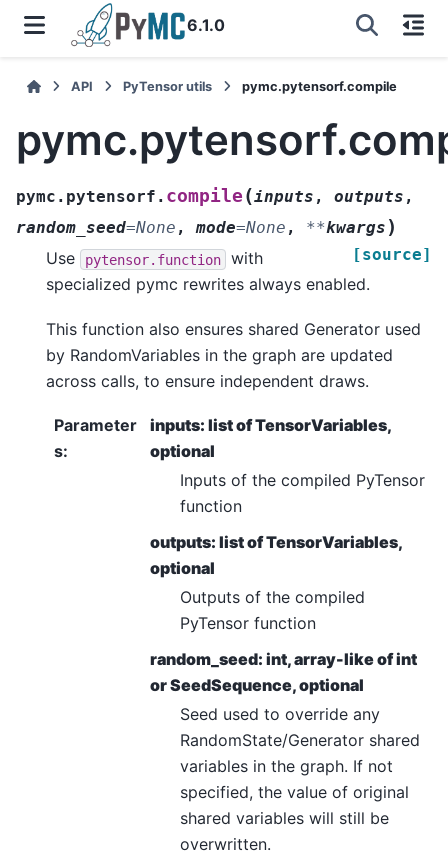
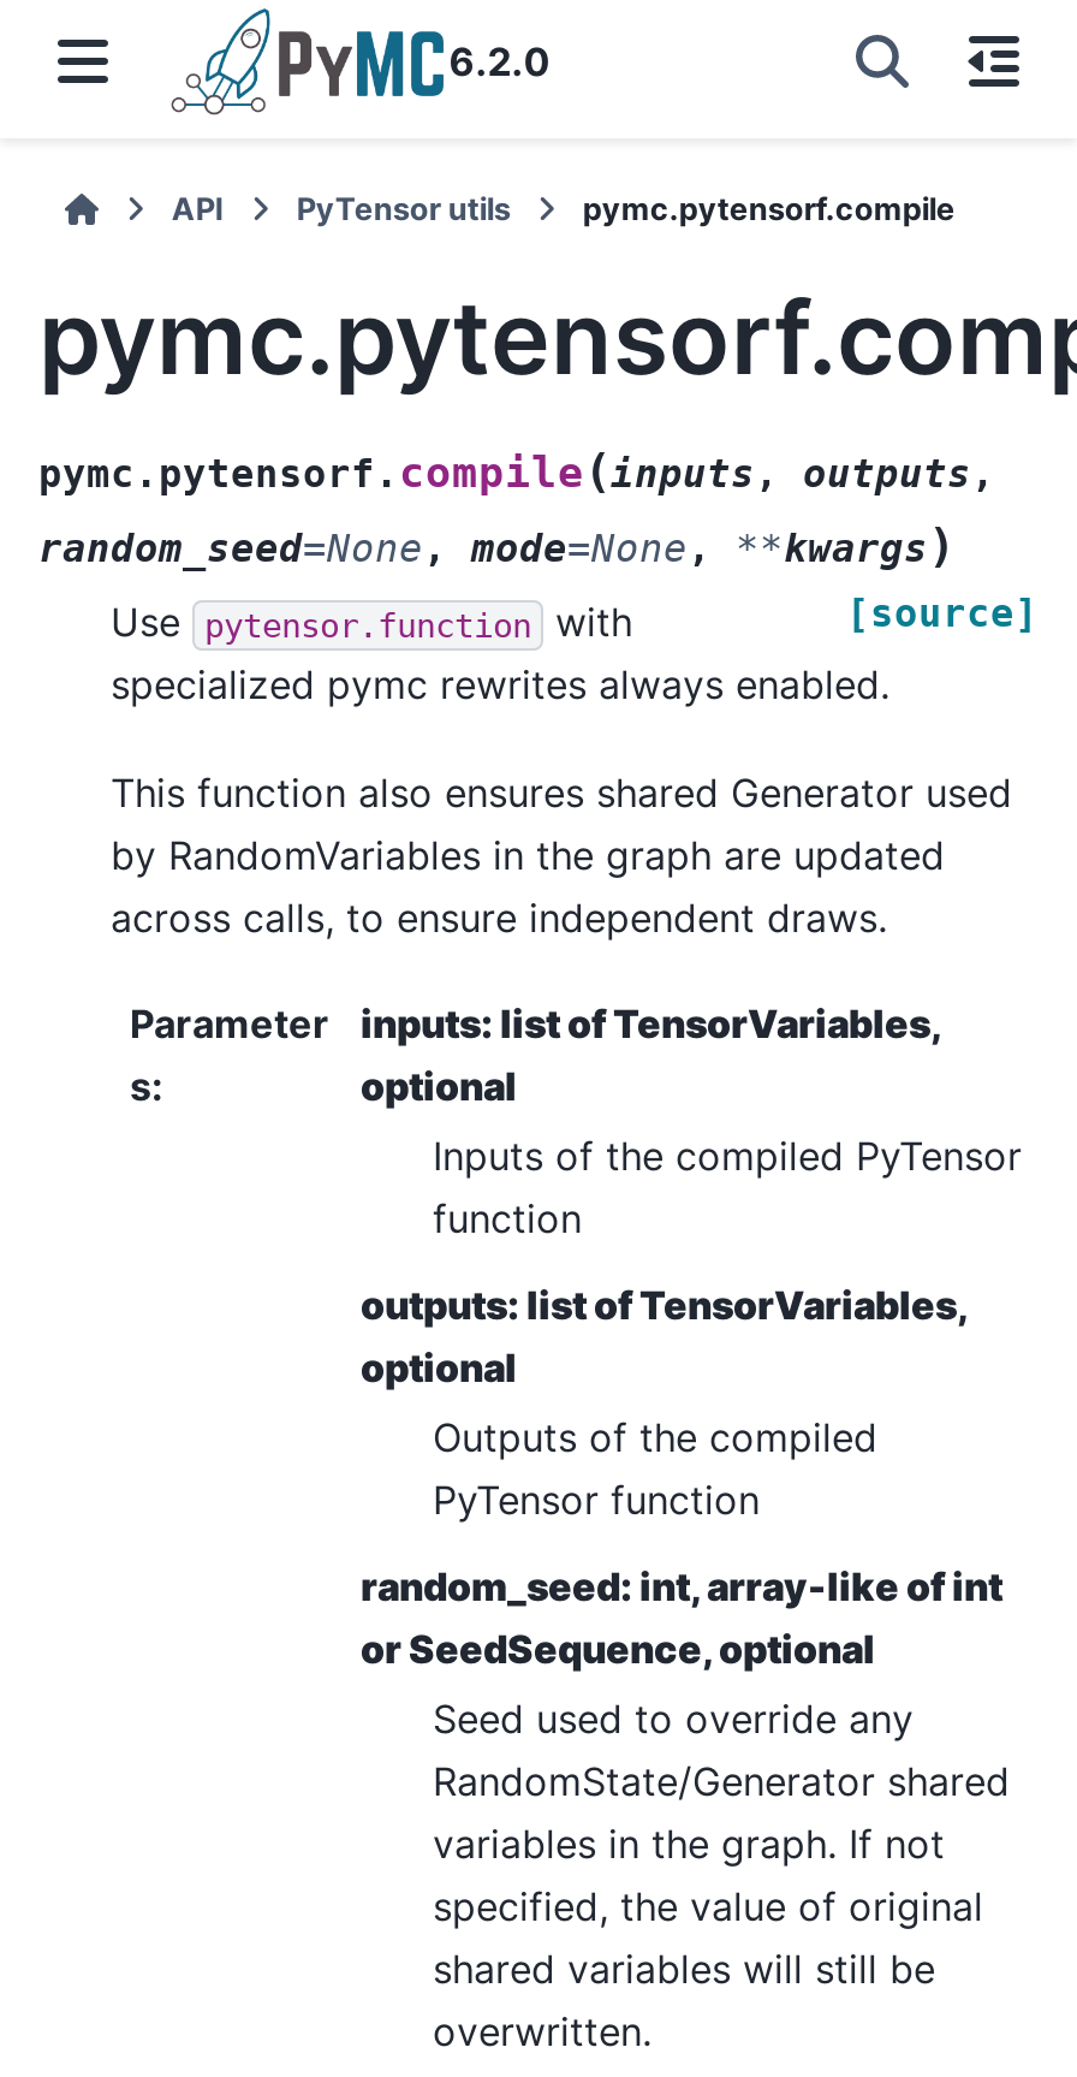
- 6.1.0
+ 6.2.0
